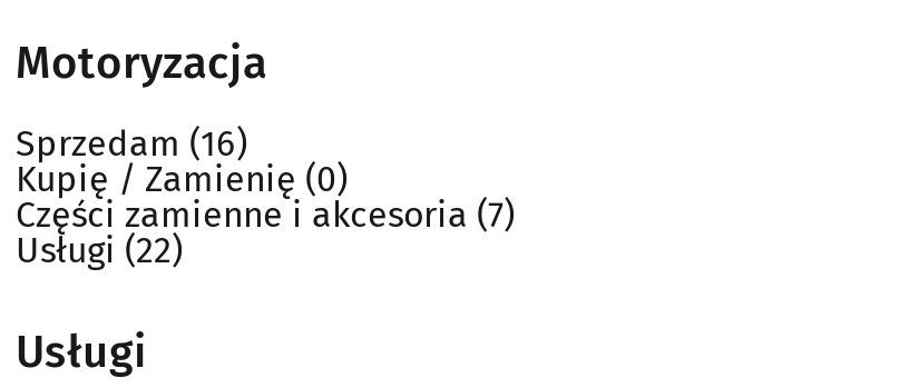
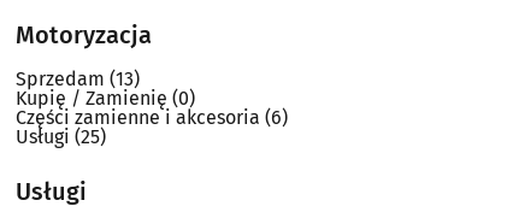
- Sprzedam (16)
+ Sprzedam (13)

- Części zamienne i akcesoria (7)
+ Części zamienne i akcesoria (6)

- Usługi (22)
+ Usługi (25)
